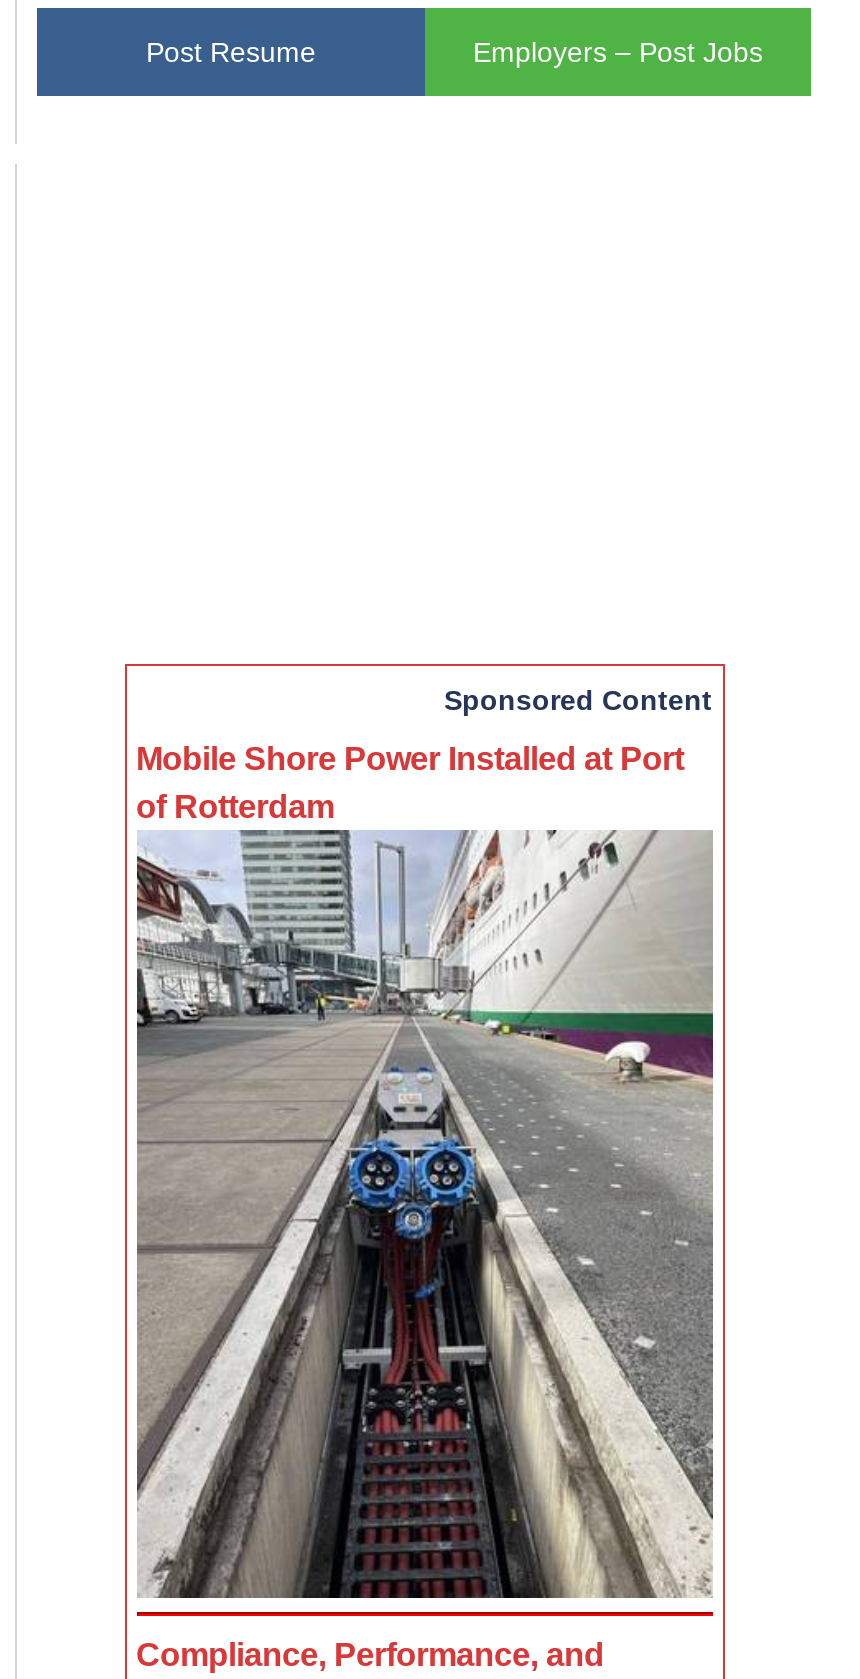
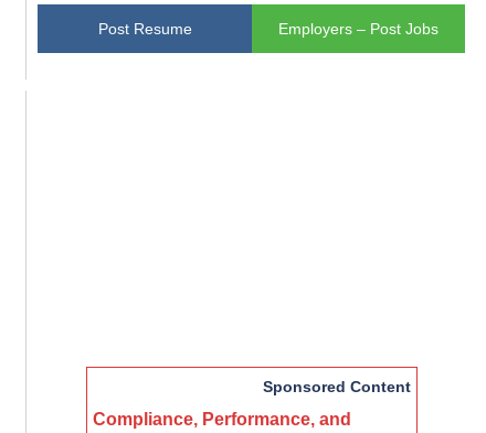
- Mobile Shore Power Installed at Port
- of Rotterdam

- [image]
